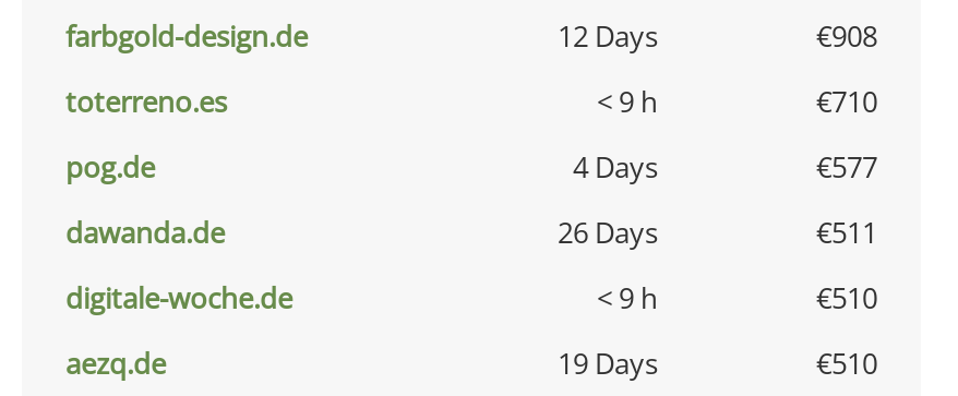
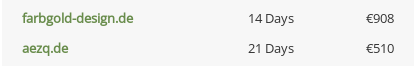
- 12 Days
+ 14 Days

- toterreno.es
- < 9 h
- €710
- pog.de
- 4 Days
- €577
- dawanda.de
- 26 Days
- €511
- digitale-woche.de
- < 9 h
- €510

- 19 Days
+ 21 Days
